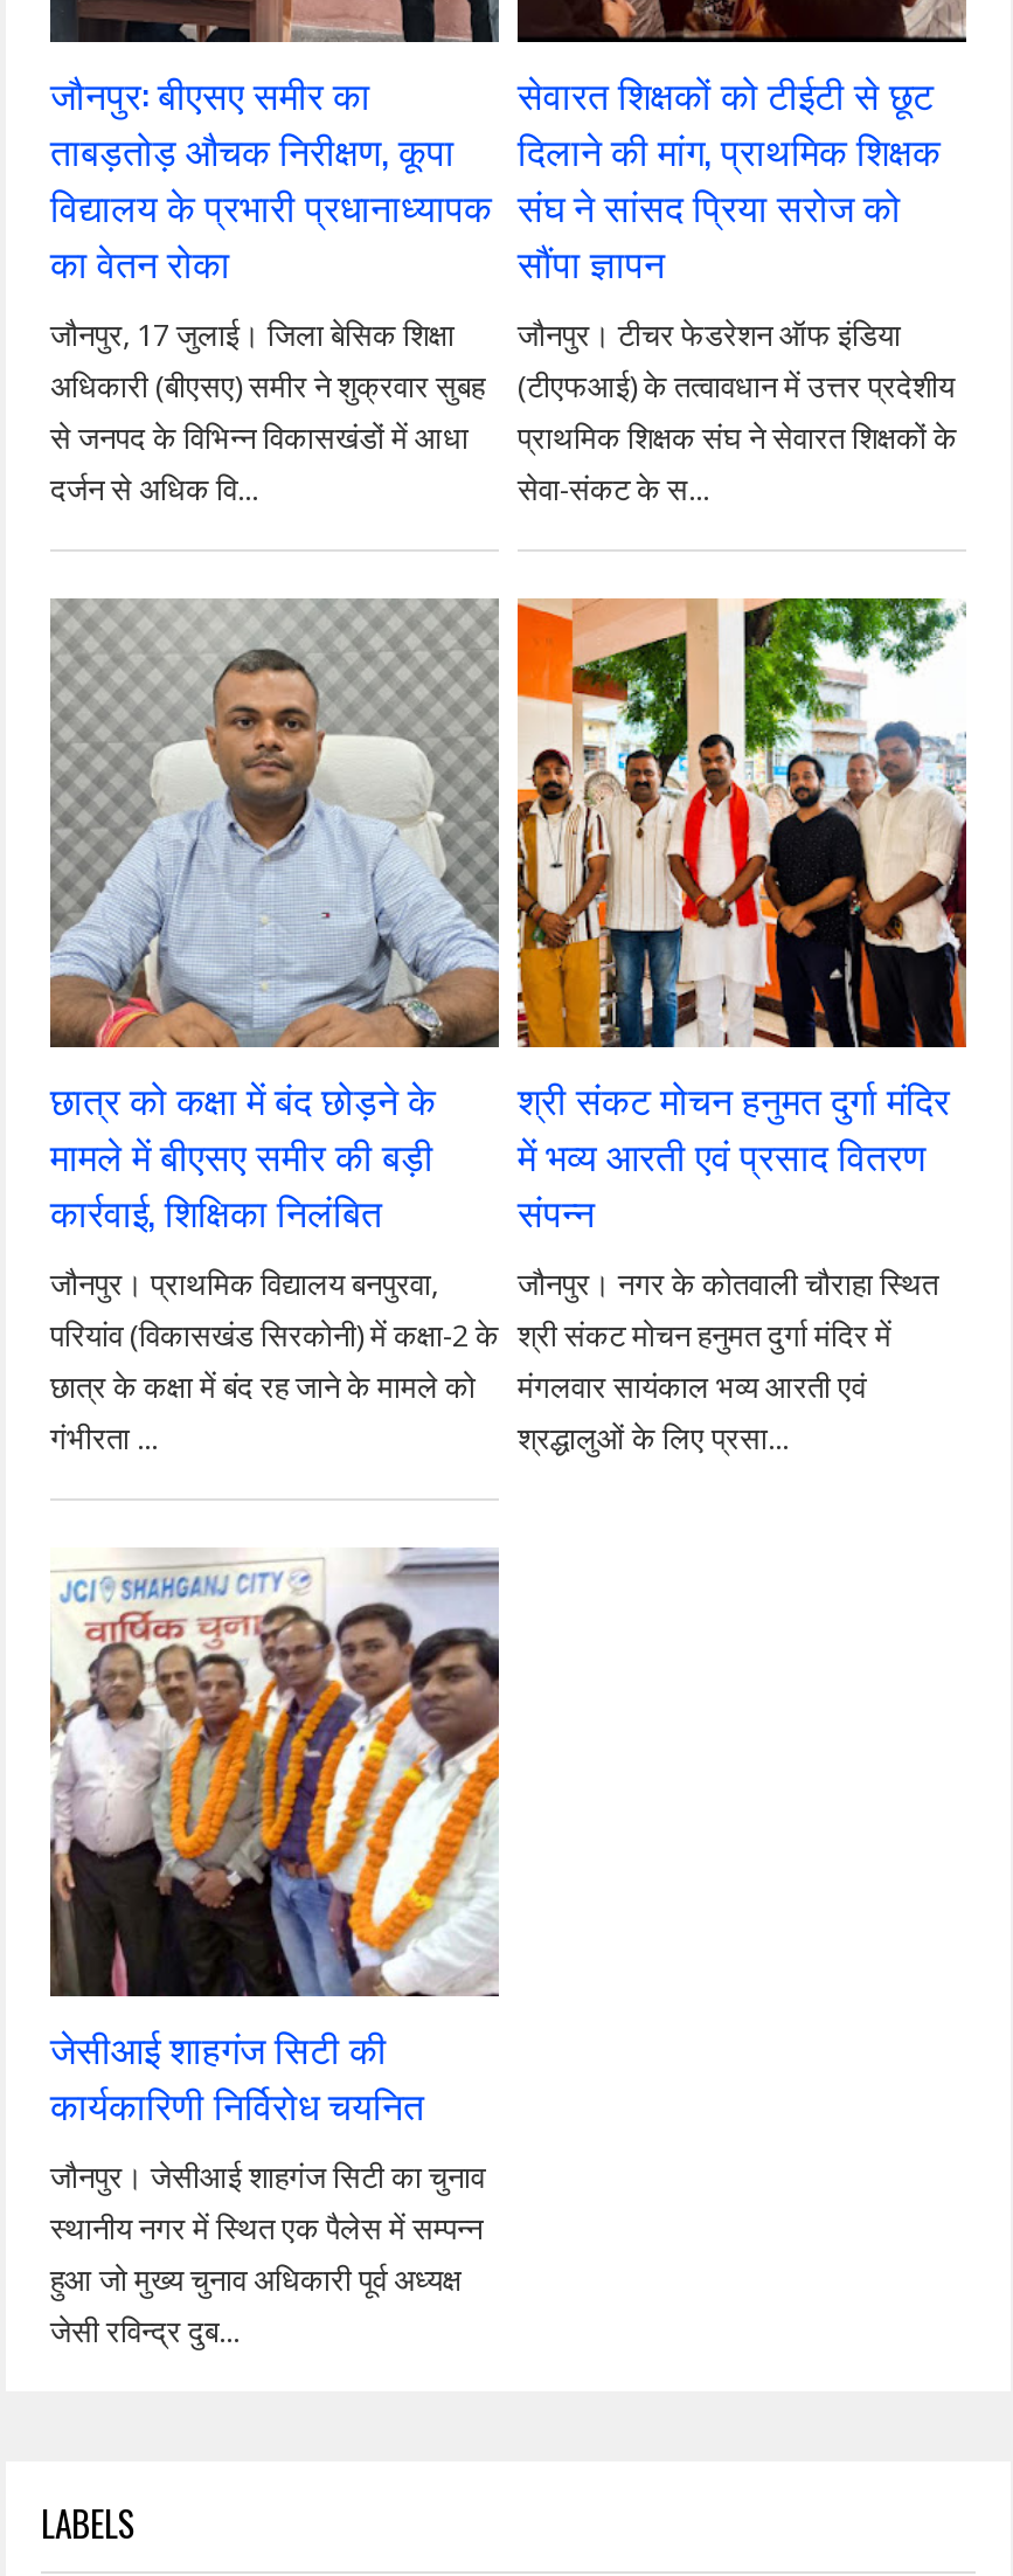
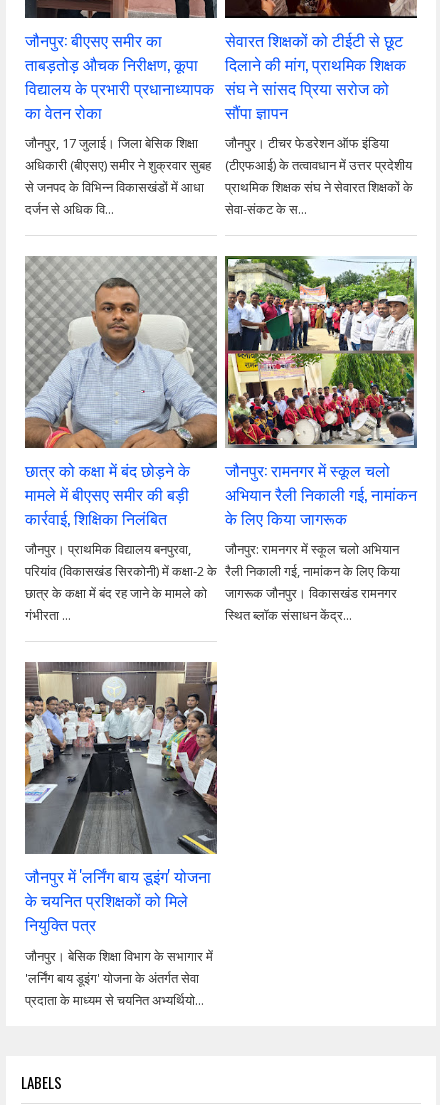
- [image]
- श्री संकट मोचन हनुमत दुर्गा मंदिर
- में भव्य आरती एवं प्रसाद वितरण
- संपन्न
- जौनपुर। नगर के कोतवाली चौराहा स्थित
- श्री संकट मोचन हनुमत दुर्गा मंदिर में
- मंगलवार सायंकाल भव्य आरती एवं
- श्रद्धालुओं के लिए प्रसा...
+ [image]
+ जौनपुर: रामनगर में स्कूल चलो
+ अभियान रैली निकाली गई, नामांकन
+ के लिए किया जागरूक
+ जौनपुर: रामनगर में स्कूल चलो अभियान
+ रैली निकाली गई, नामांकन के लिए किया
+ जागरूक जौनपुर। विकासखंड रामनगर
+ स्थित ब्लॉक संसाधन केंद्र...

- [image]
- जेसीआई शाहगंज सिटी की
- कार्यकारिणी निर्विरोध चयनित
- जौनपुर। जेसीआई शाहगंज सिटी का चुनाव
- स्थानीय नगर में स्थित एक पैलेस में सम्पन्न
- हुआ जो मुख्य चुनाव अधिकारी पूर्व अध्यक्ष
- जेसी रविन्द्र दुब...
+ [image]
+ जौनपुर में 'लर्निंग बाय डूइंग' योजना
+ के चयनित प्रशिक्षकों को मिले
+ नियुक्ति पत्र
+ जौनपुर। बेसिक शिक्षा विभाग के सभागार में
+ 'लर्निंग बाय डूइंग' योजना के अंतर्गत सेवा
+ प्रदाता के माध्यम से चयनित अभ्यर्थियो...
